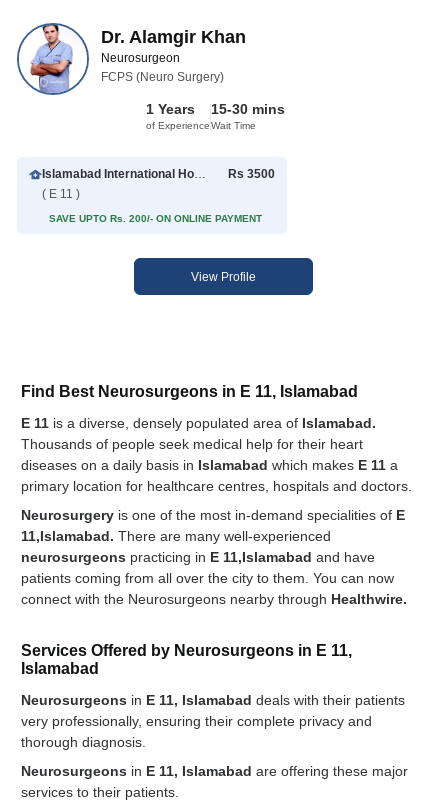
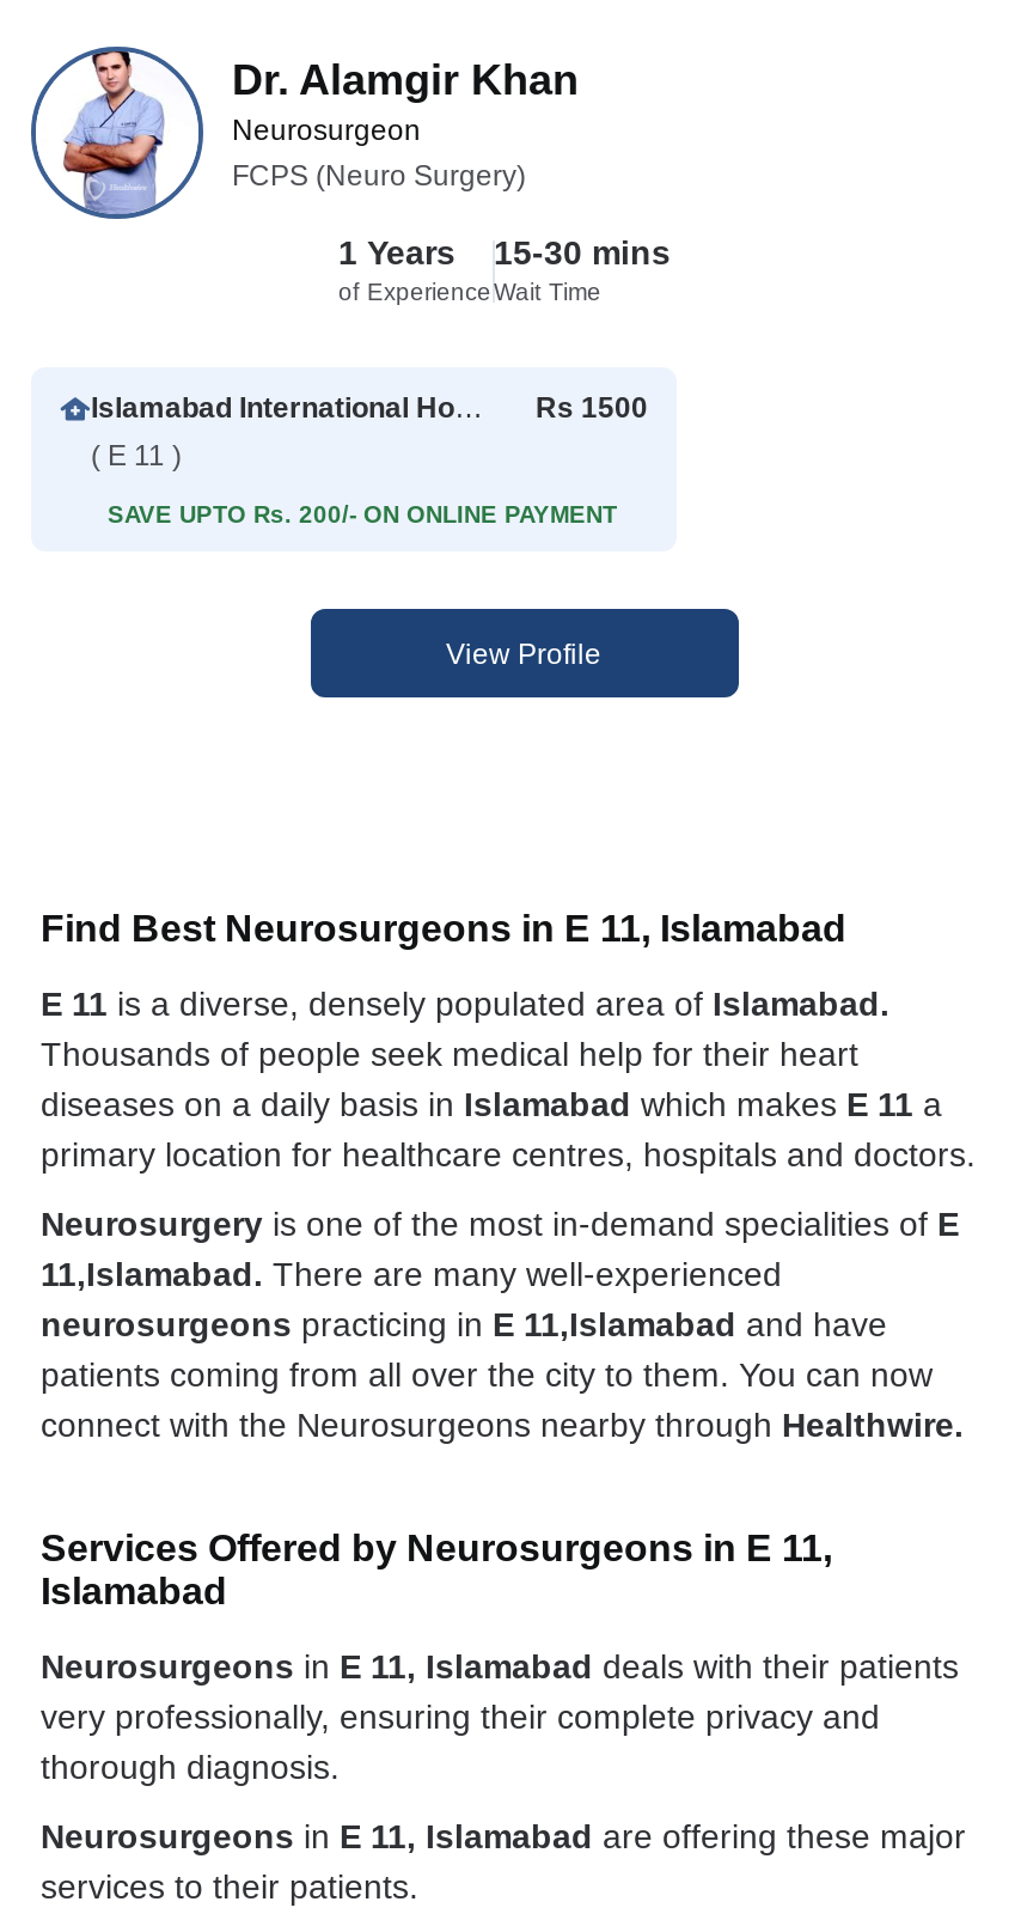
- Rs 3500
+ Rs 1500
